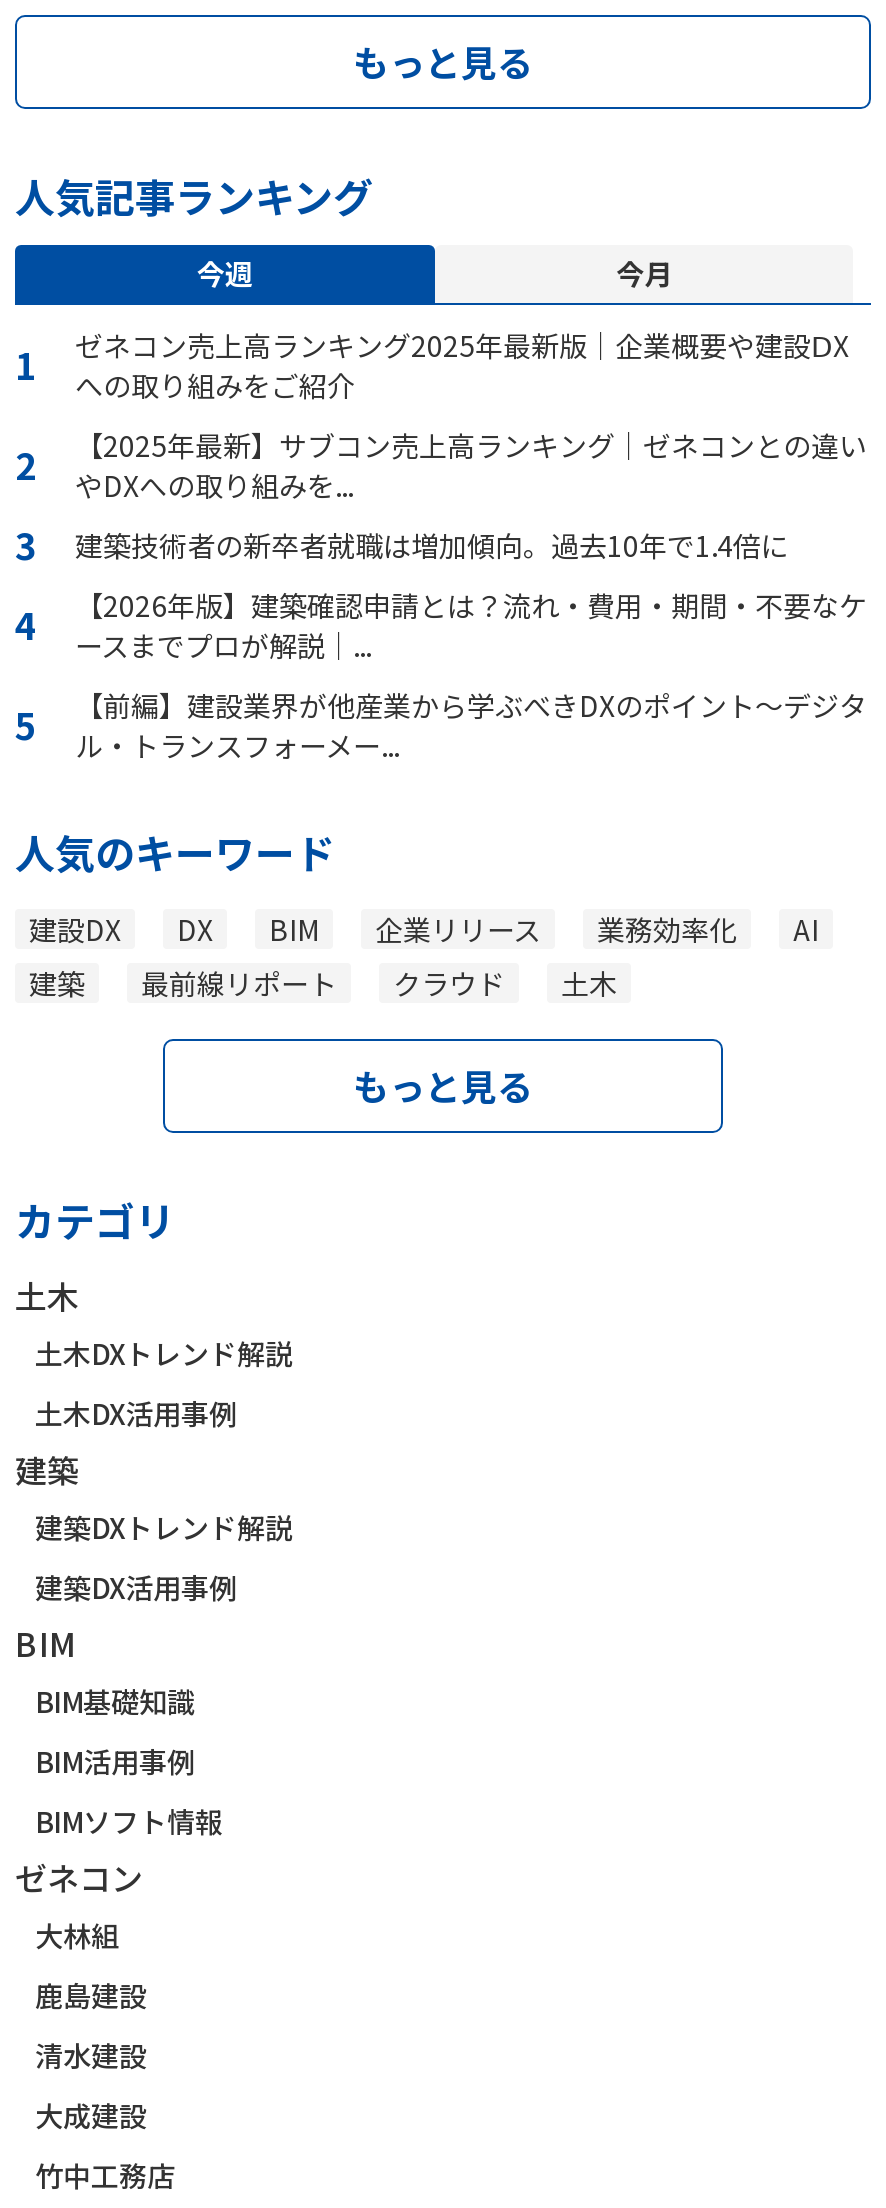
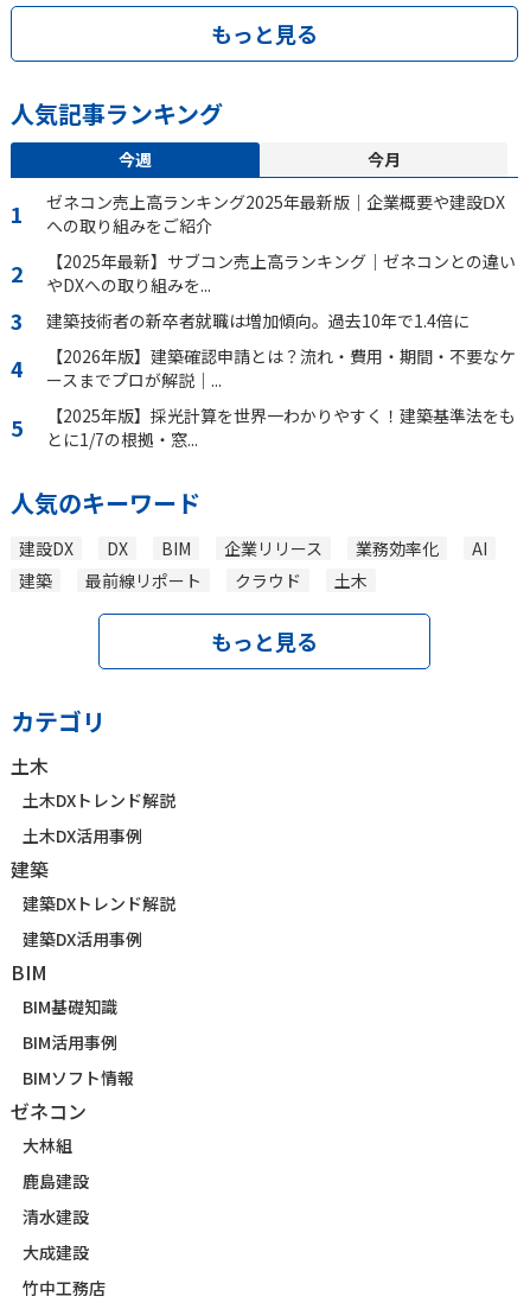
- 【前編】建設業界が他産業から学ぶべきDXのポイント～デジタ
- ル・トランスフォーメー...
+ 【2025年版】採光計算を世界一わかりやすく！建築基準法をも
+ とに1/7の根拠・窓...
